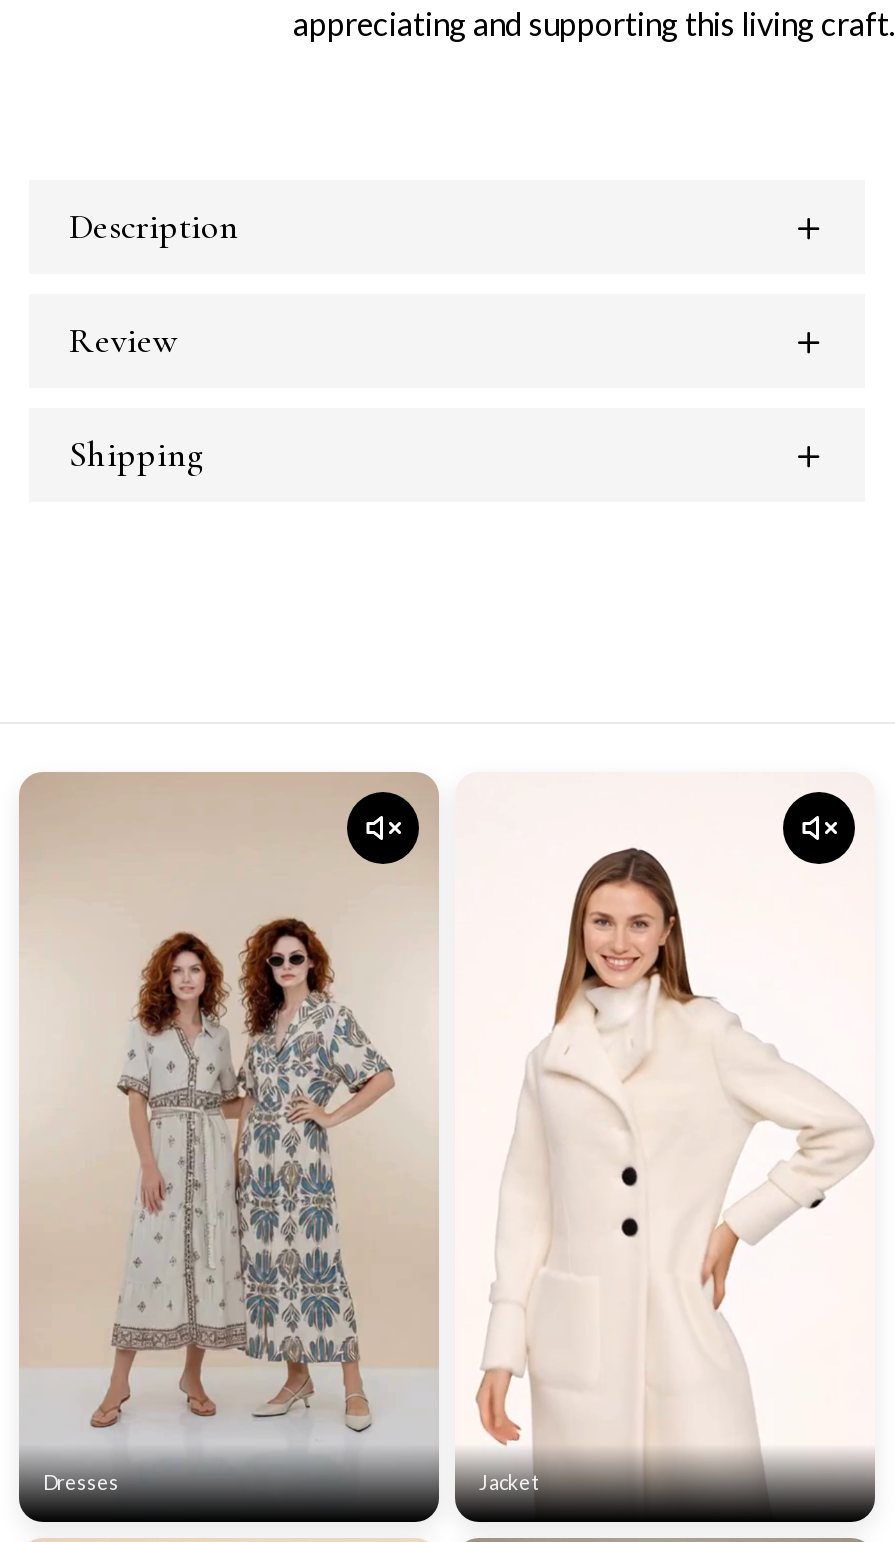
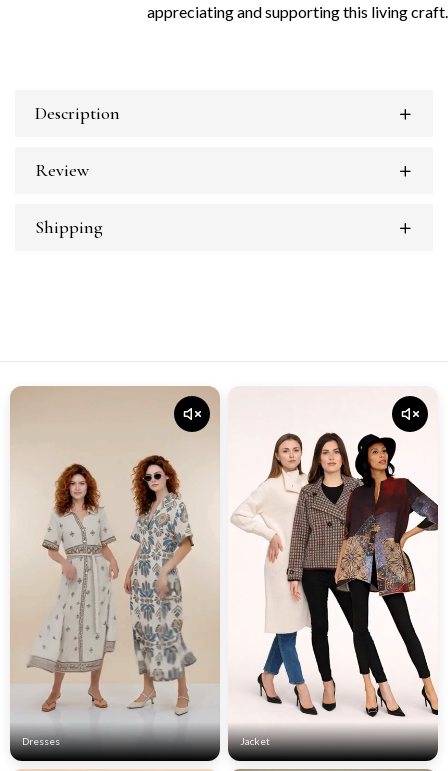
- [image]
+ [image]

- [image]
+ [image]
